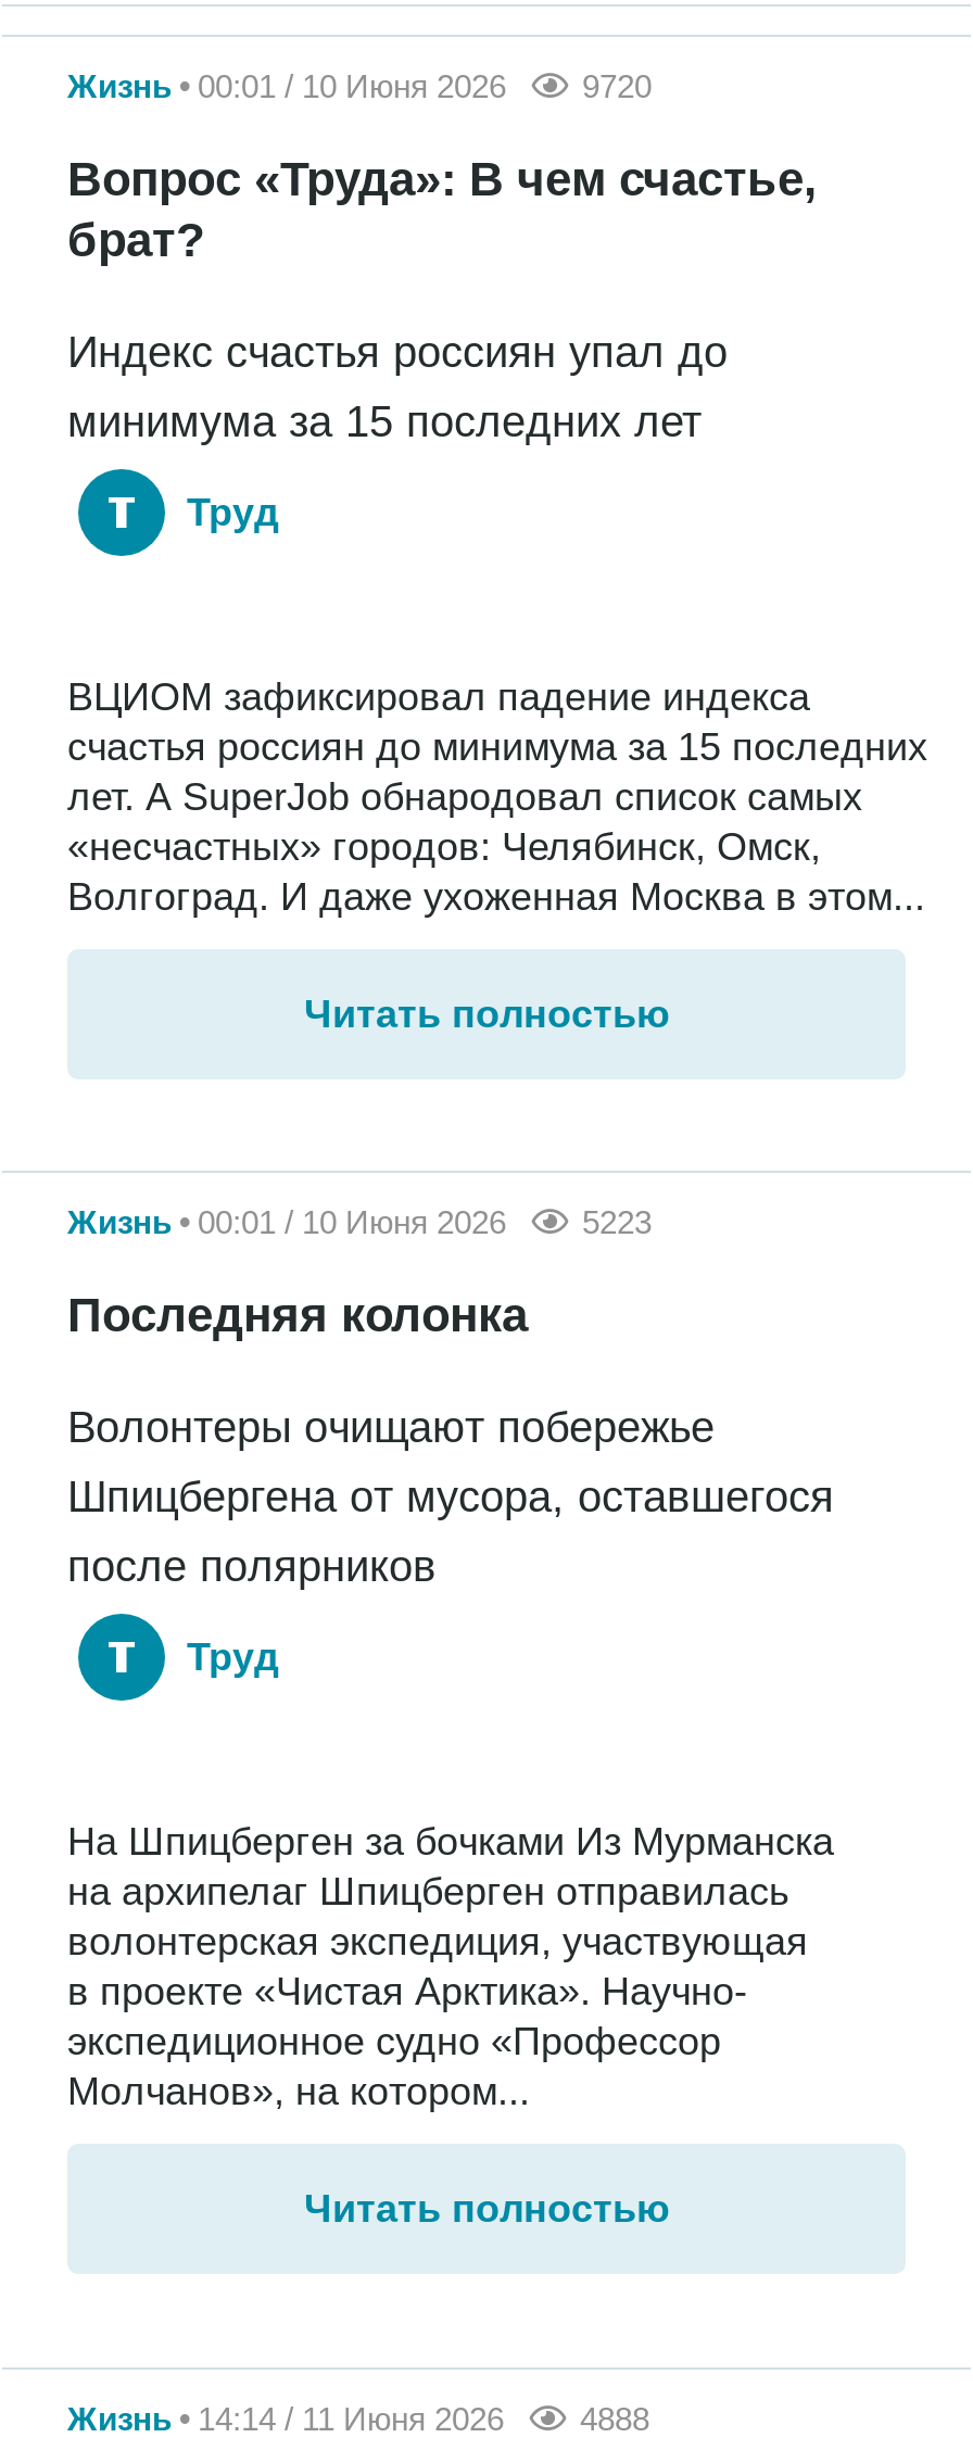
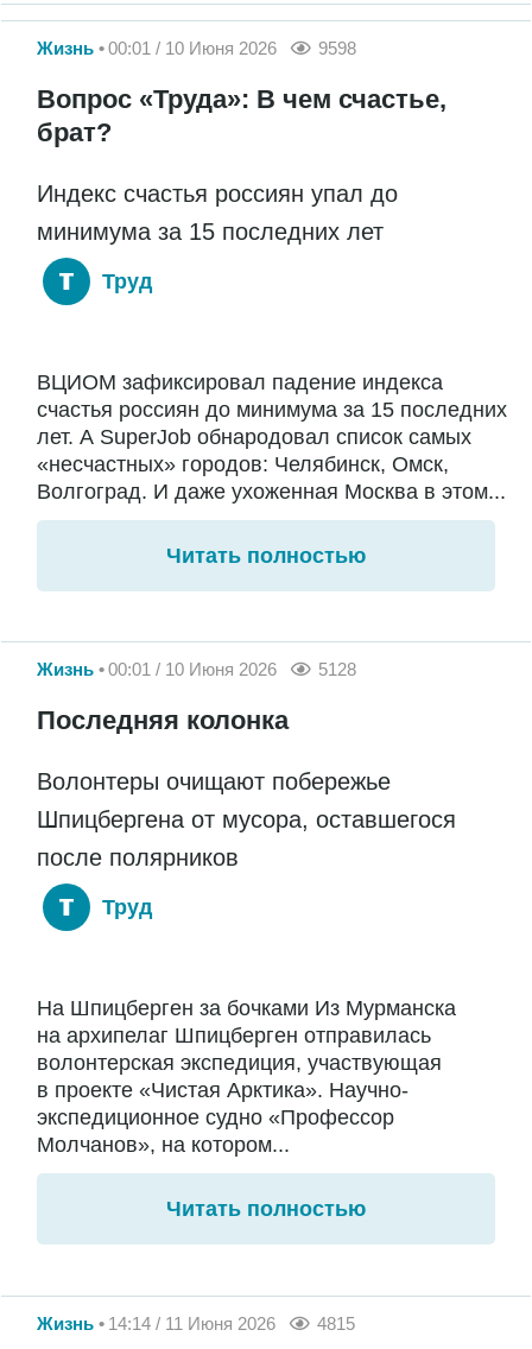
- 9720
+ 9598

- 5223
+ 5128

- 4888
+ 4815
